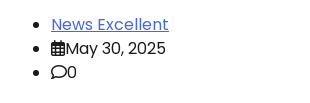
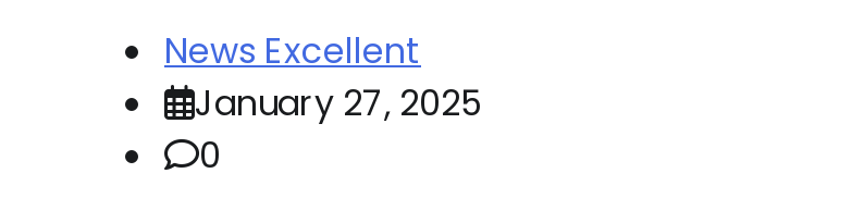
- May 30, 2025
+ January 27, 2025
